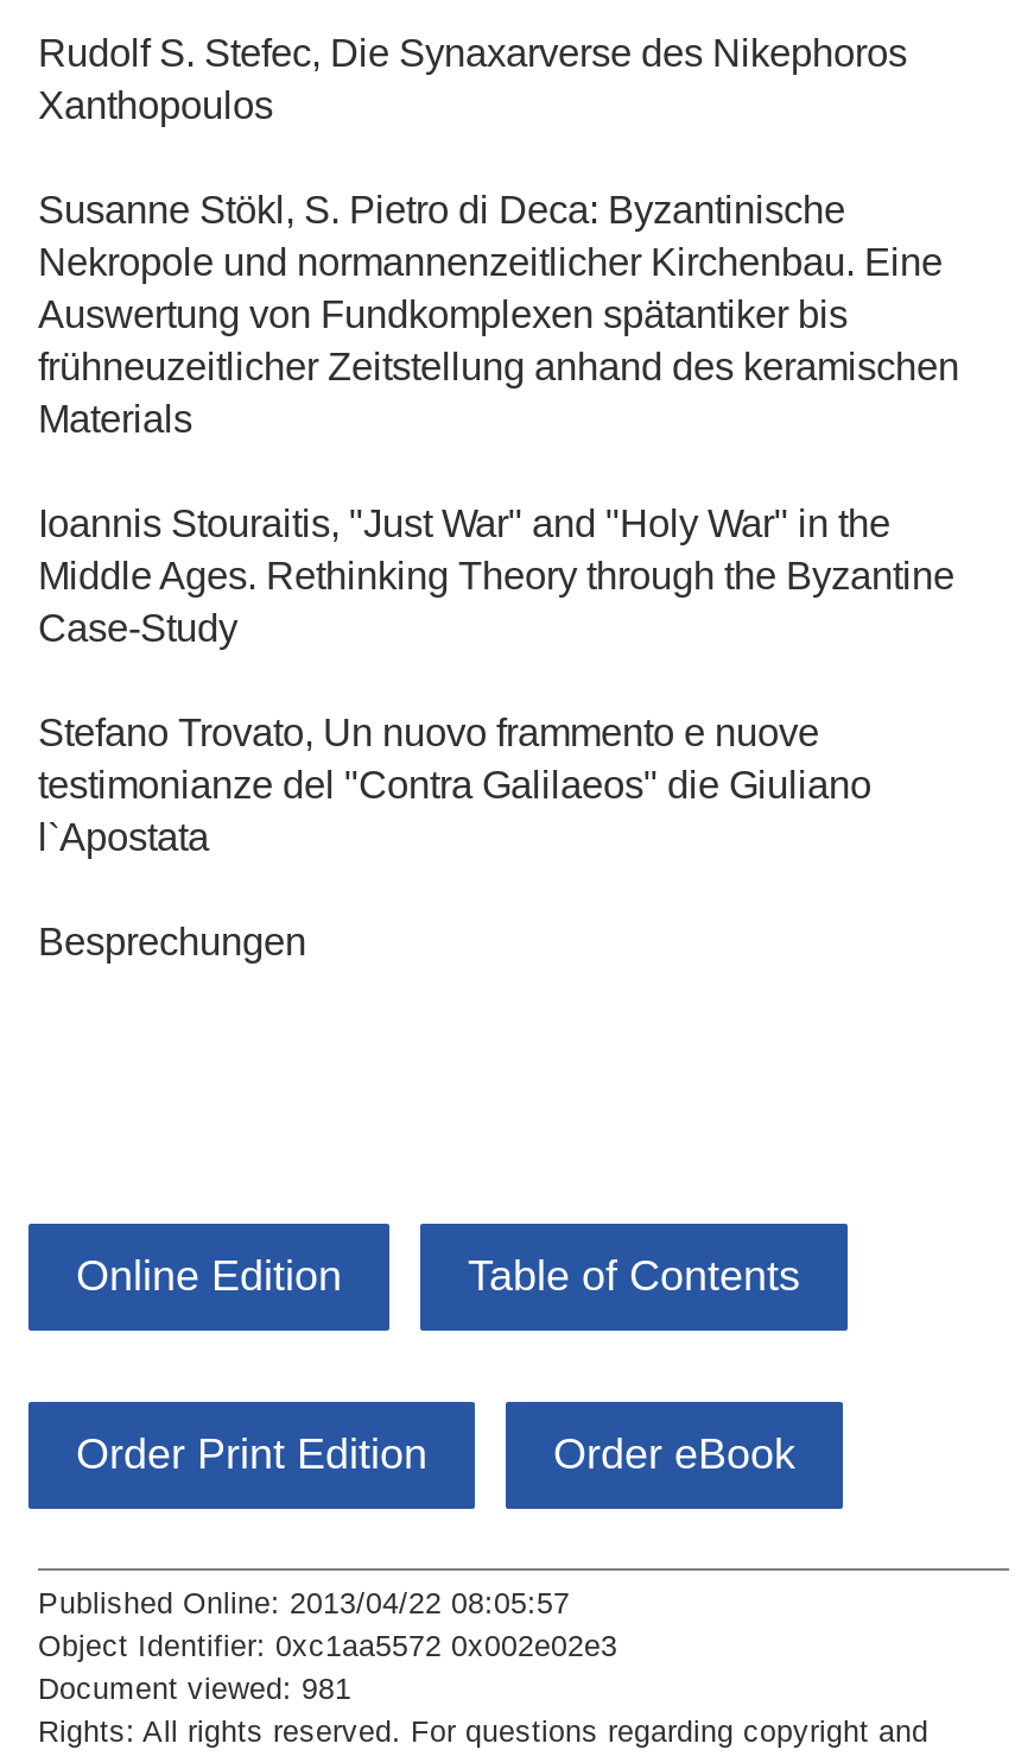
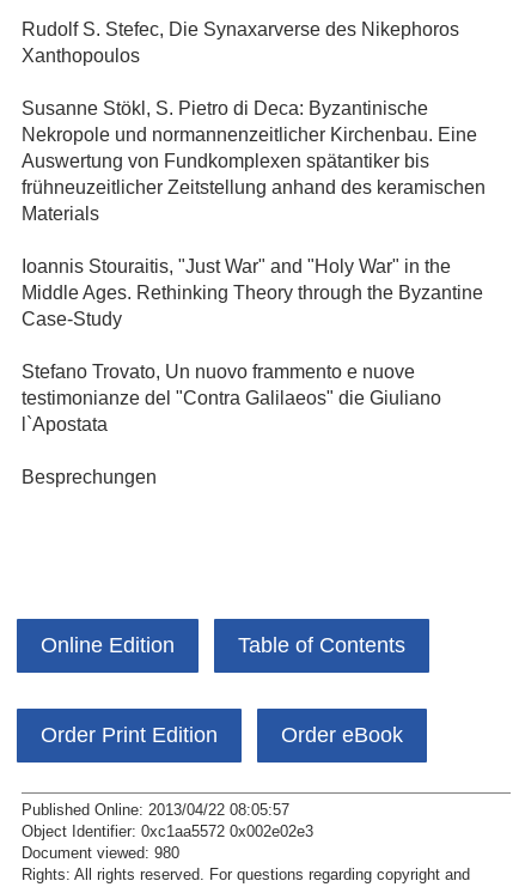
- Document viewed: 981
+ Document viewed: 980
